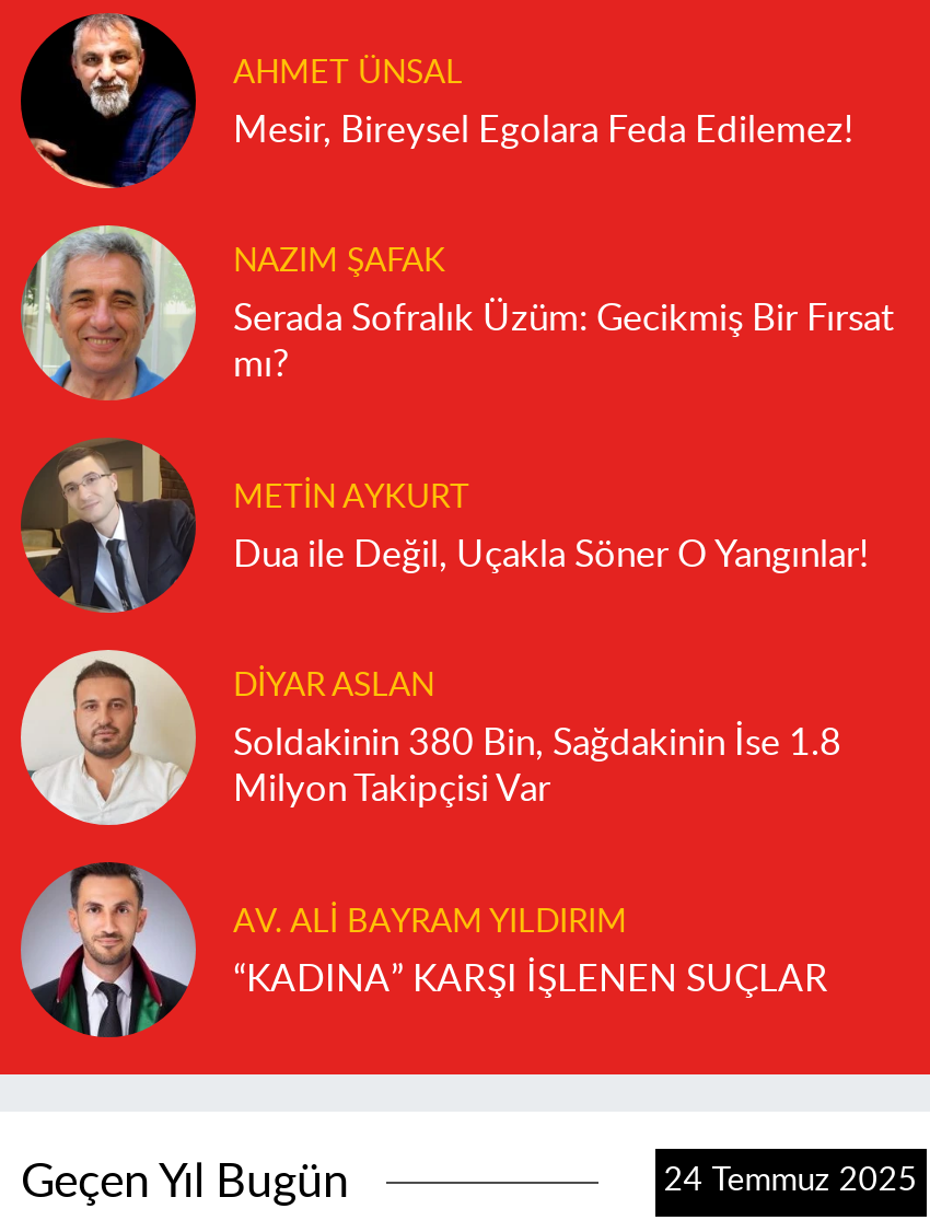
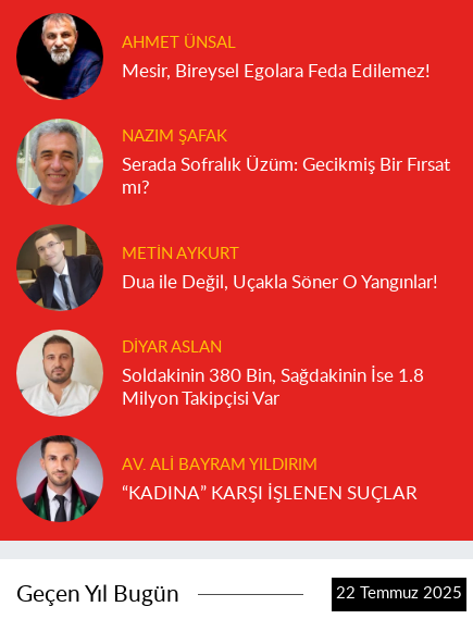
- 24 Temmuz 2025
+ 22 Temmuz 2025
